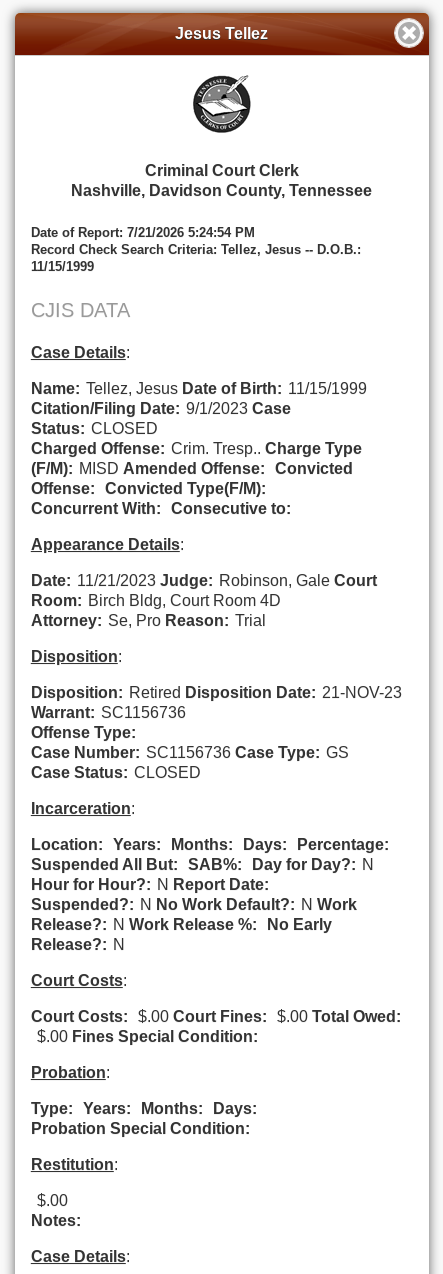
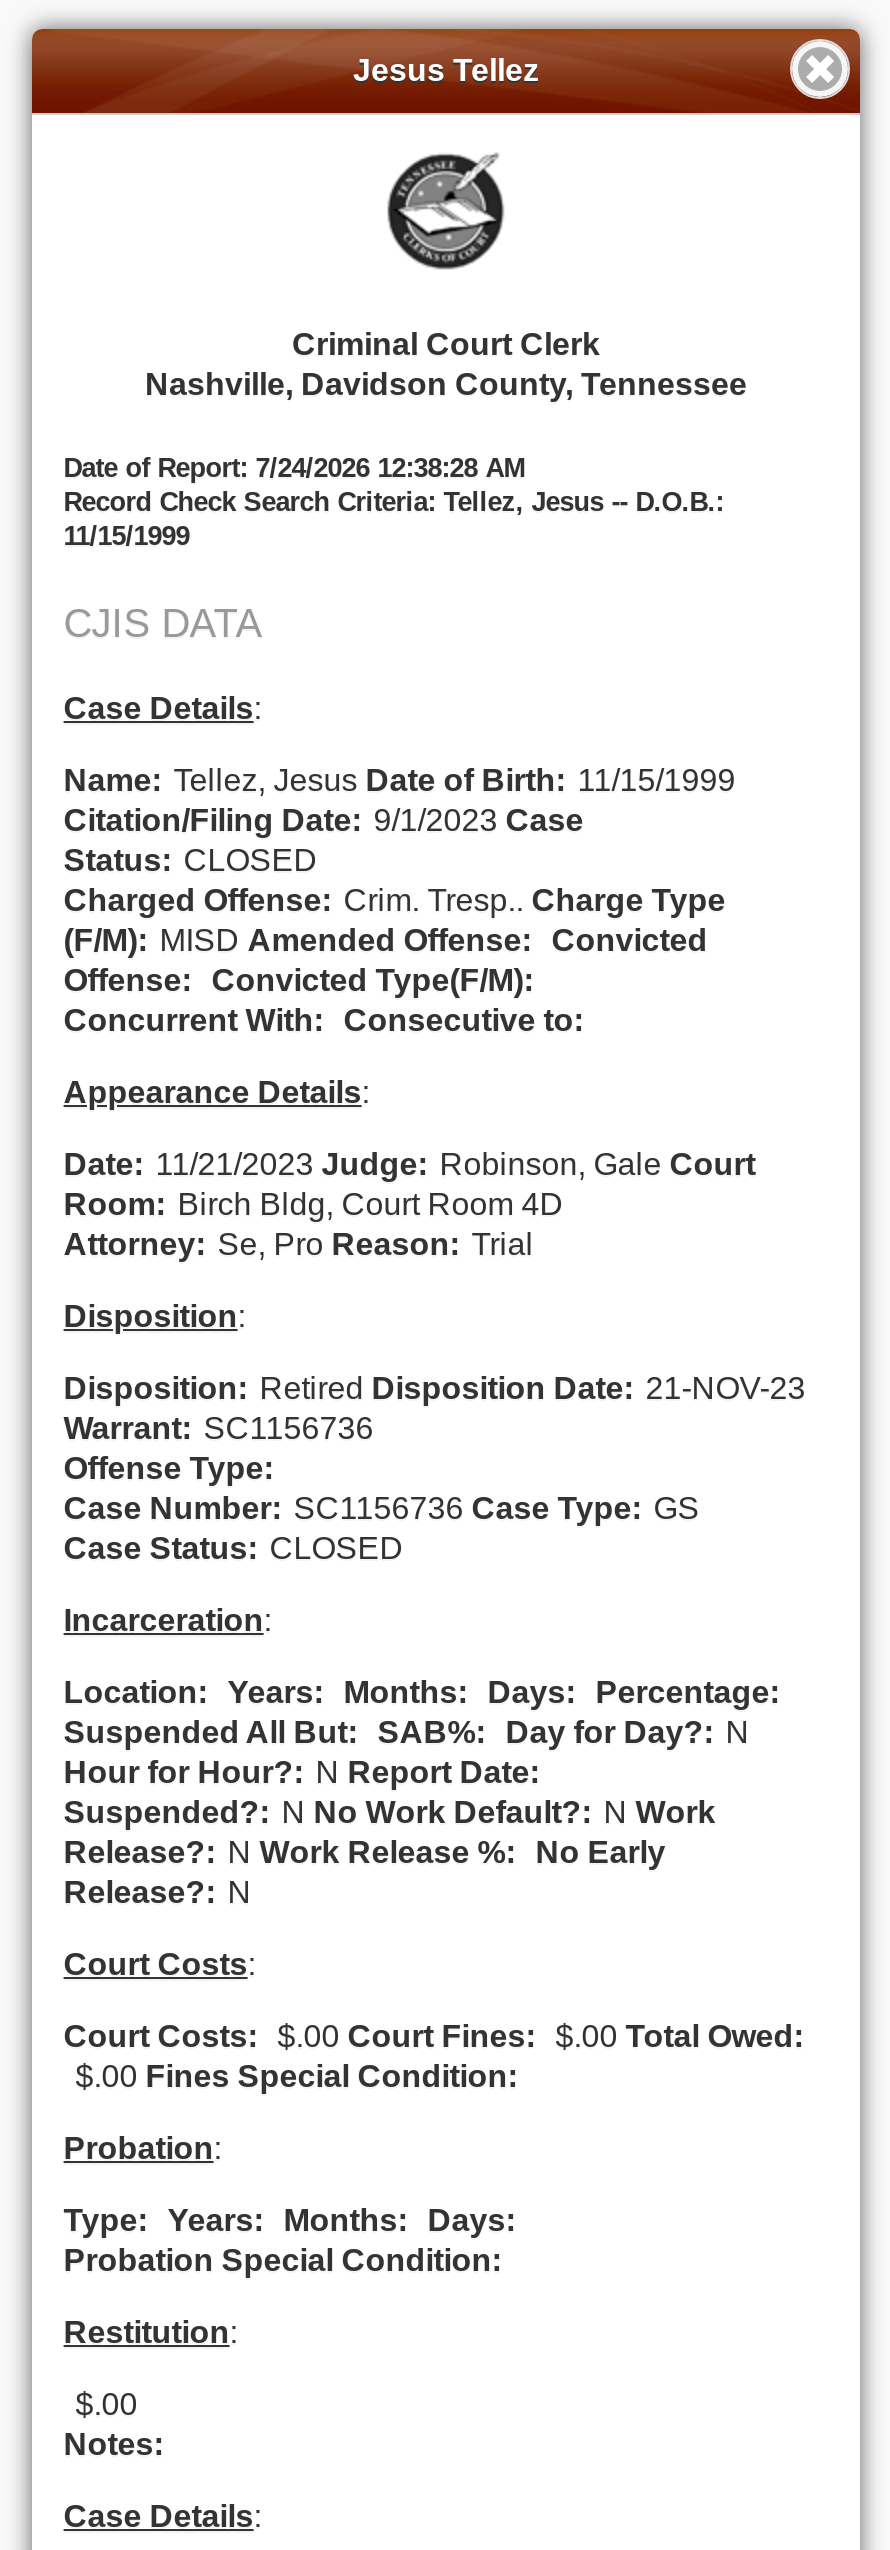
- Date of Report: 7/21/2026 5:24:54 PM
+ Date of Report: 7/24/2026 12:38:28 AM
